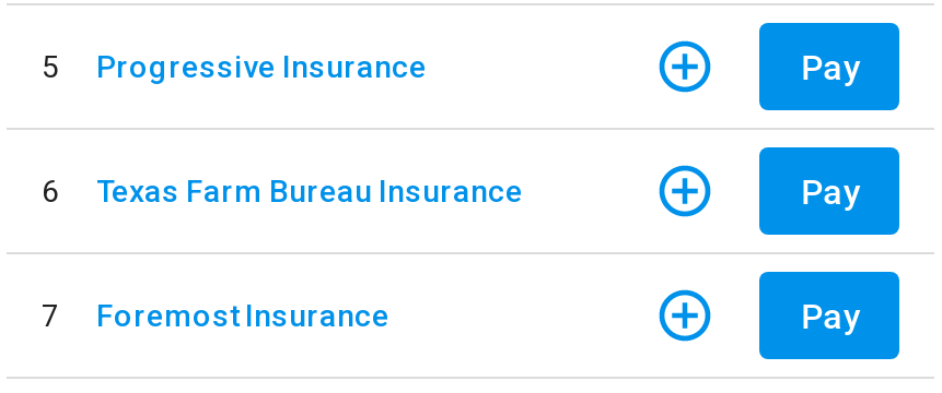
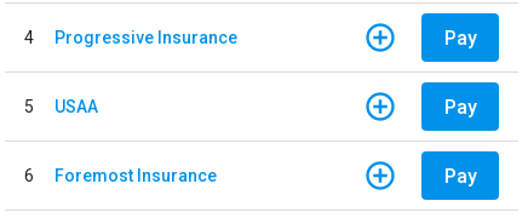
- 5 Progressive Insurance
+ 4 Progressive Insurance

- 6
- Texas Farm Bureau Insurance
+ 5
+ USAA

- 7 Foremost Insurance
+ 6 Foremost Insurance
